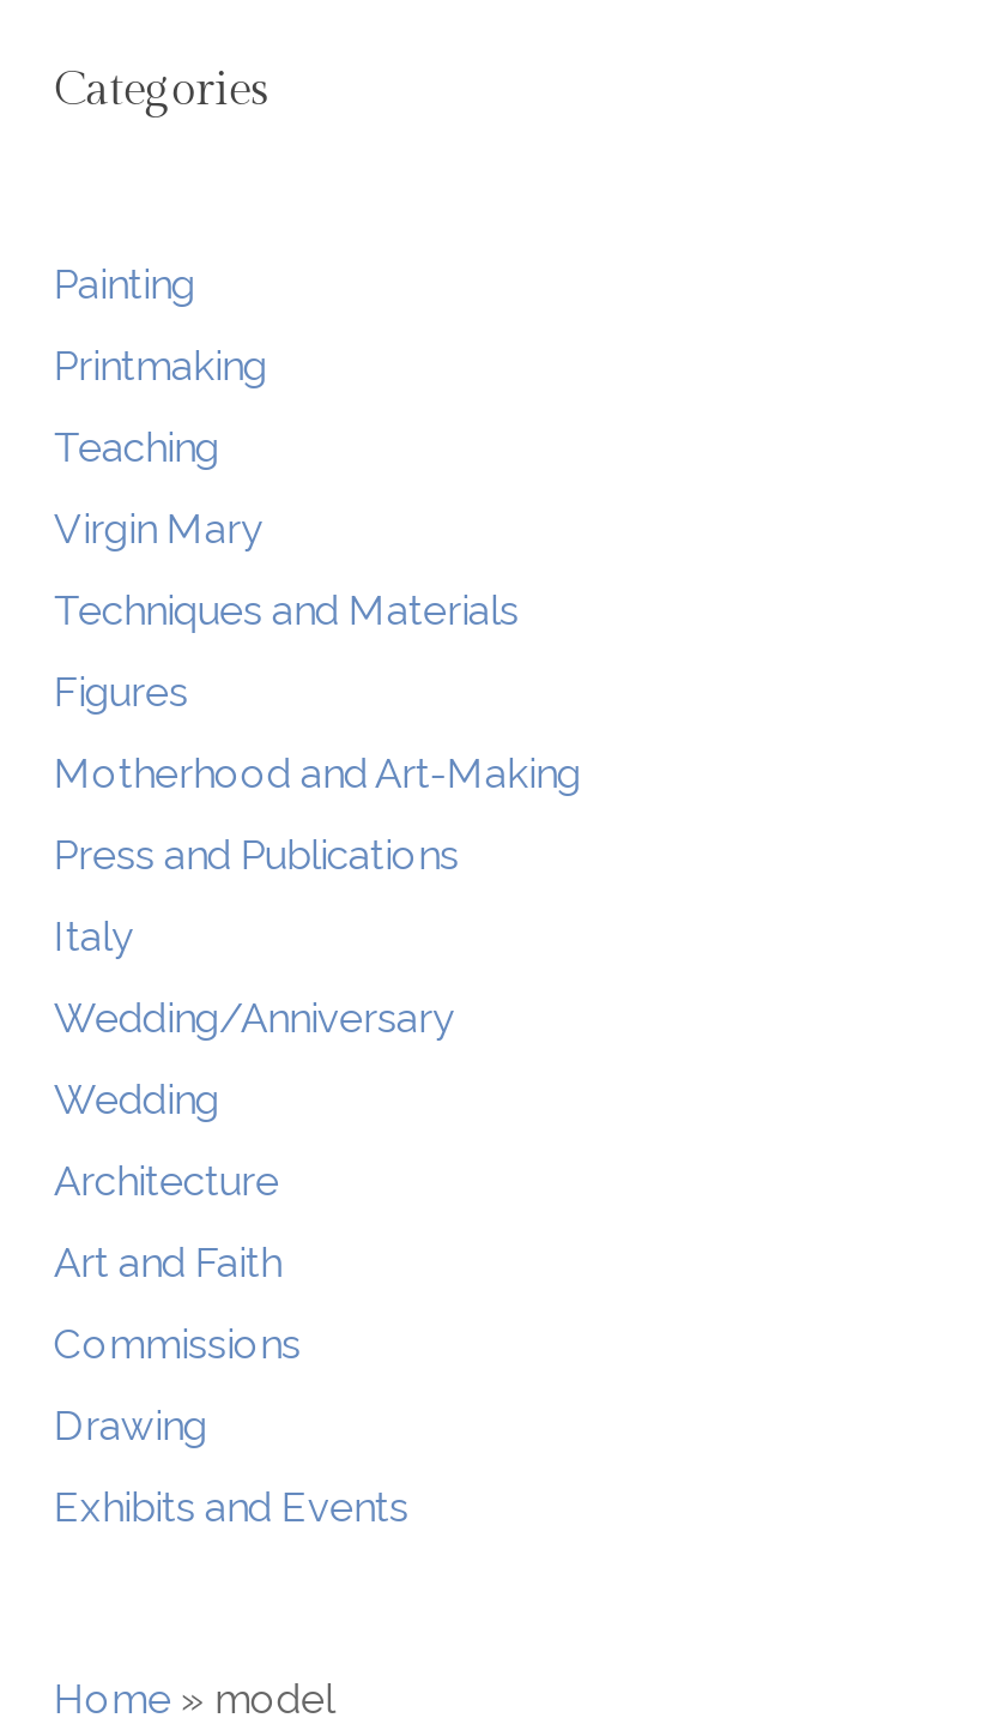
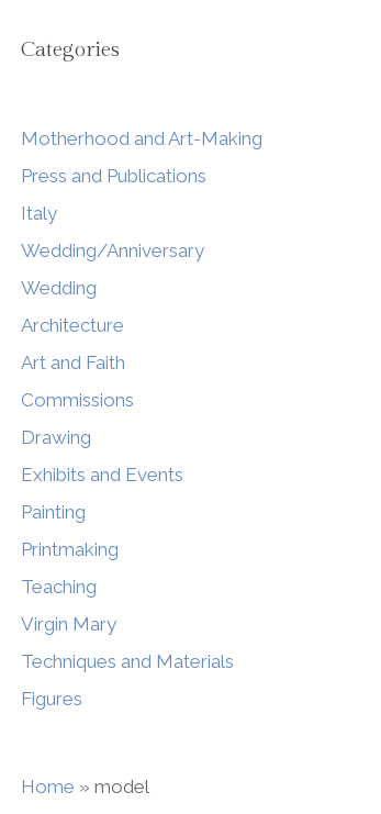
moved down: Painting | Printmaking | Teaching | Virgin Mary | Techniques and Materials | Figures

moved up: Motherhood and Art-Making | Press and Publications | Italy | ... | Drawing | Exhibits and Events
